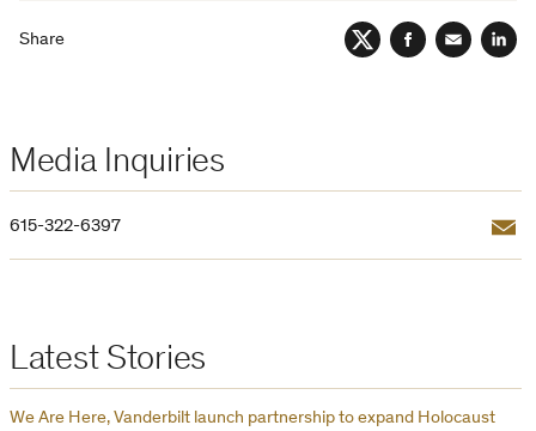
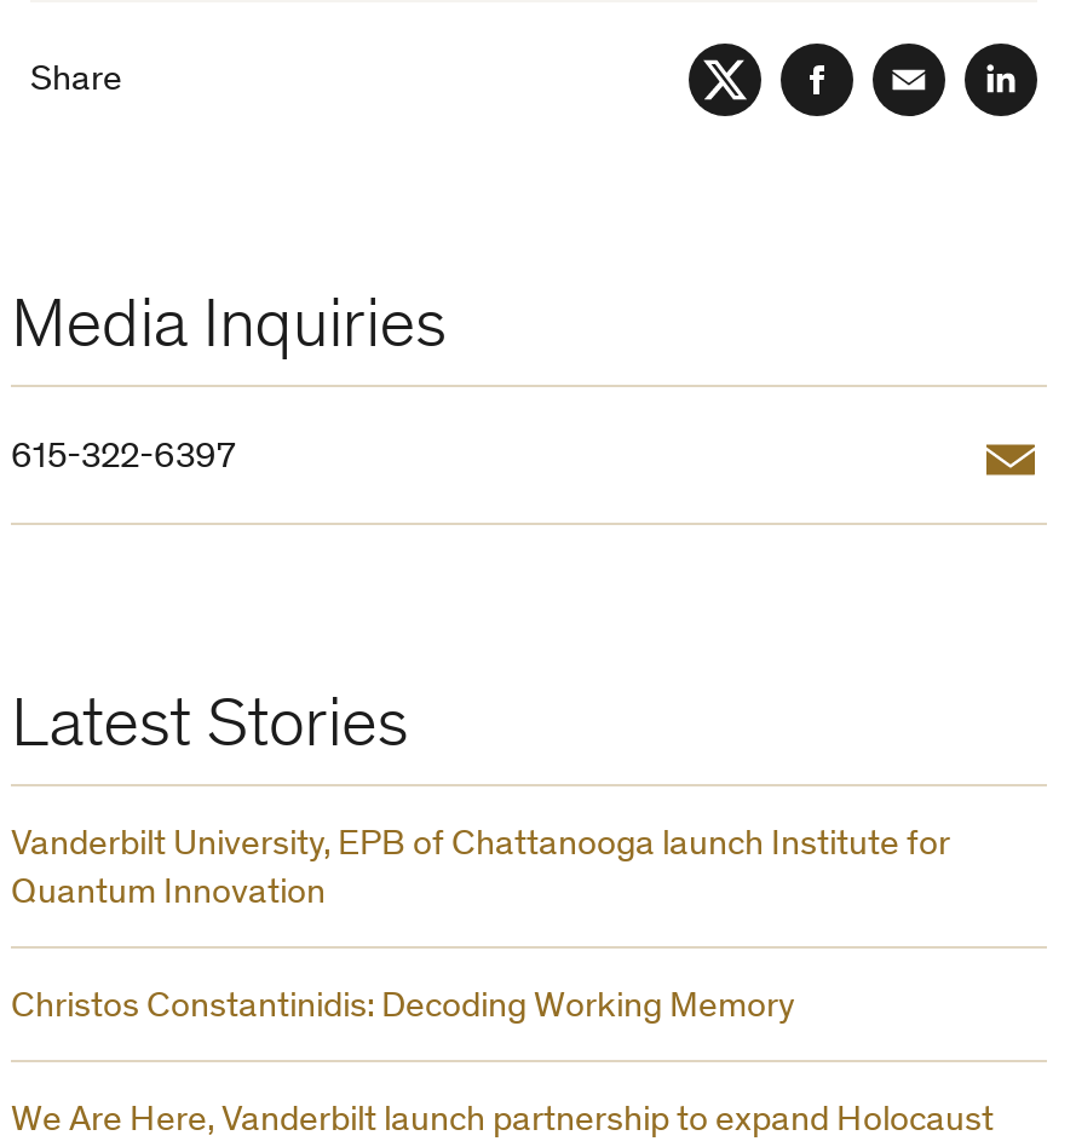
+ Vanderbilt University, EPB of Chattanooga launch Institute for
+ Quantum Innovation
+ Christos Constantinidis: Decoding Working Memory
